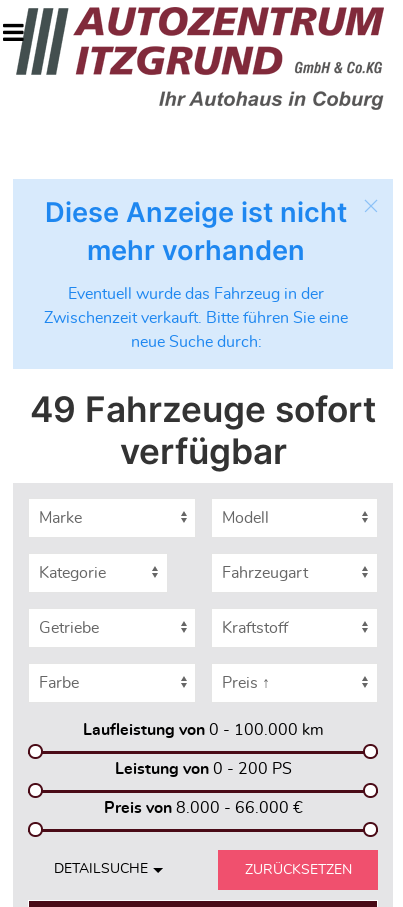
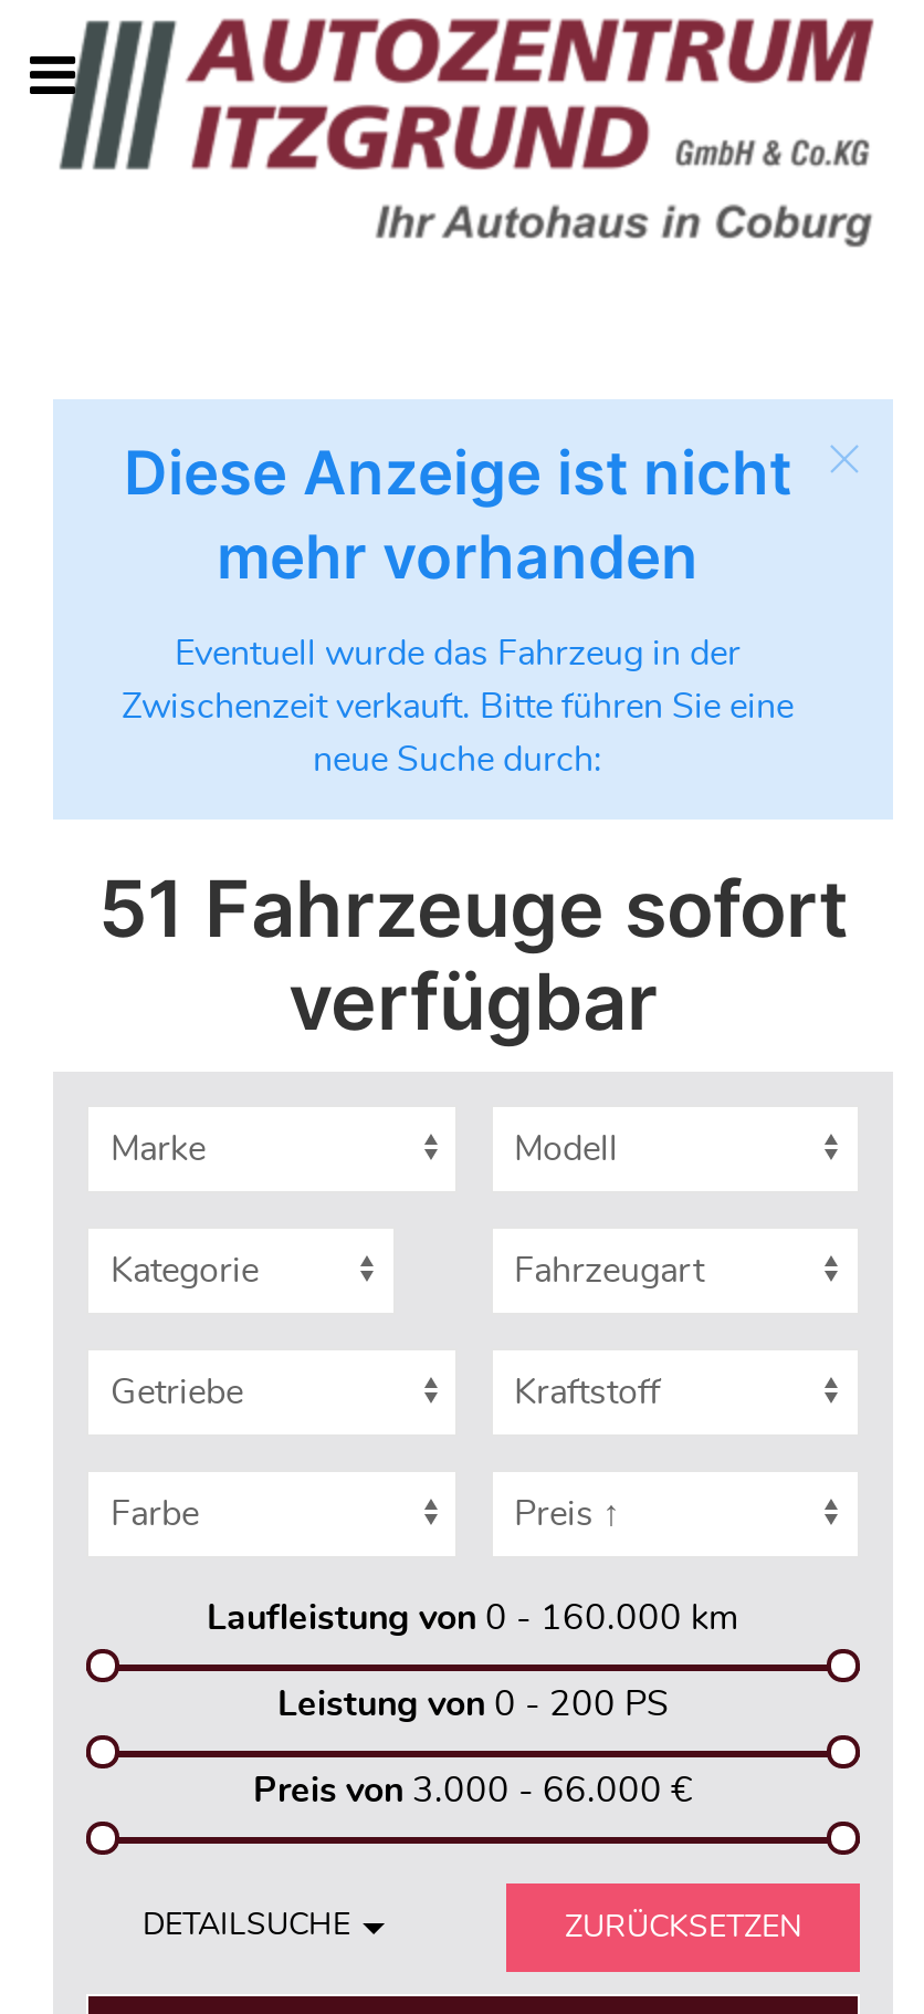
- 49 Fahrzeuge sofort
+ 51 Fahrzeuge sofort

- Laufleistung von 0 - 100.000 km
+ Laufleistung von 0 - 160.000 km

- Preis von 8.000 - 66.000 €
+ Preis von 3.000 - 66.000 €
